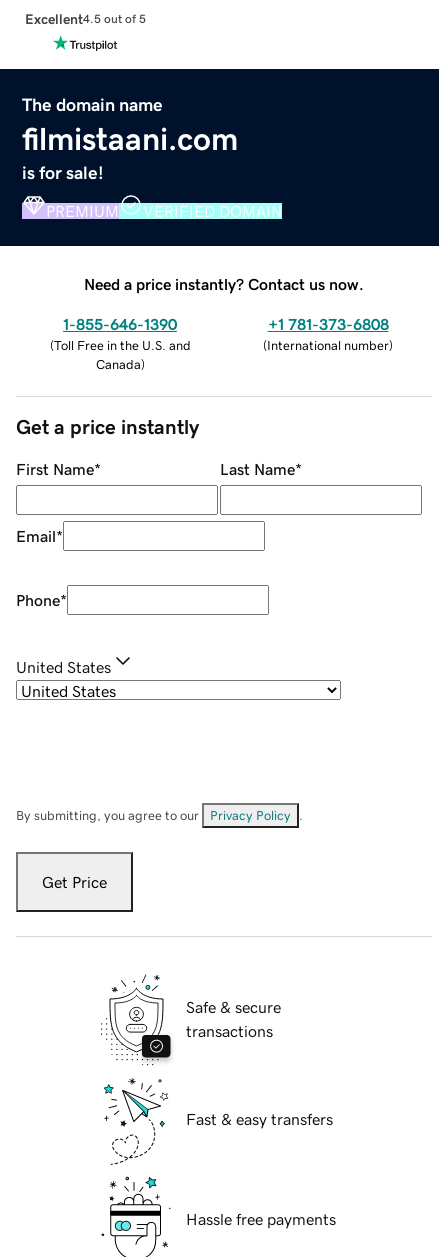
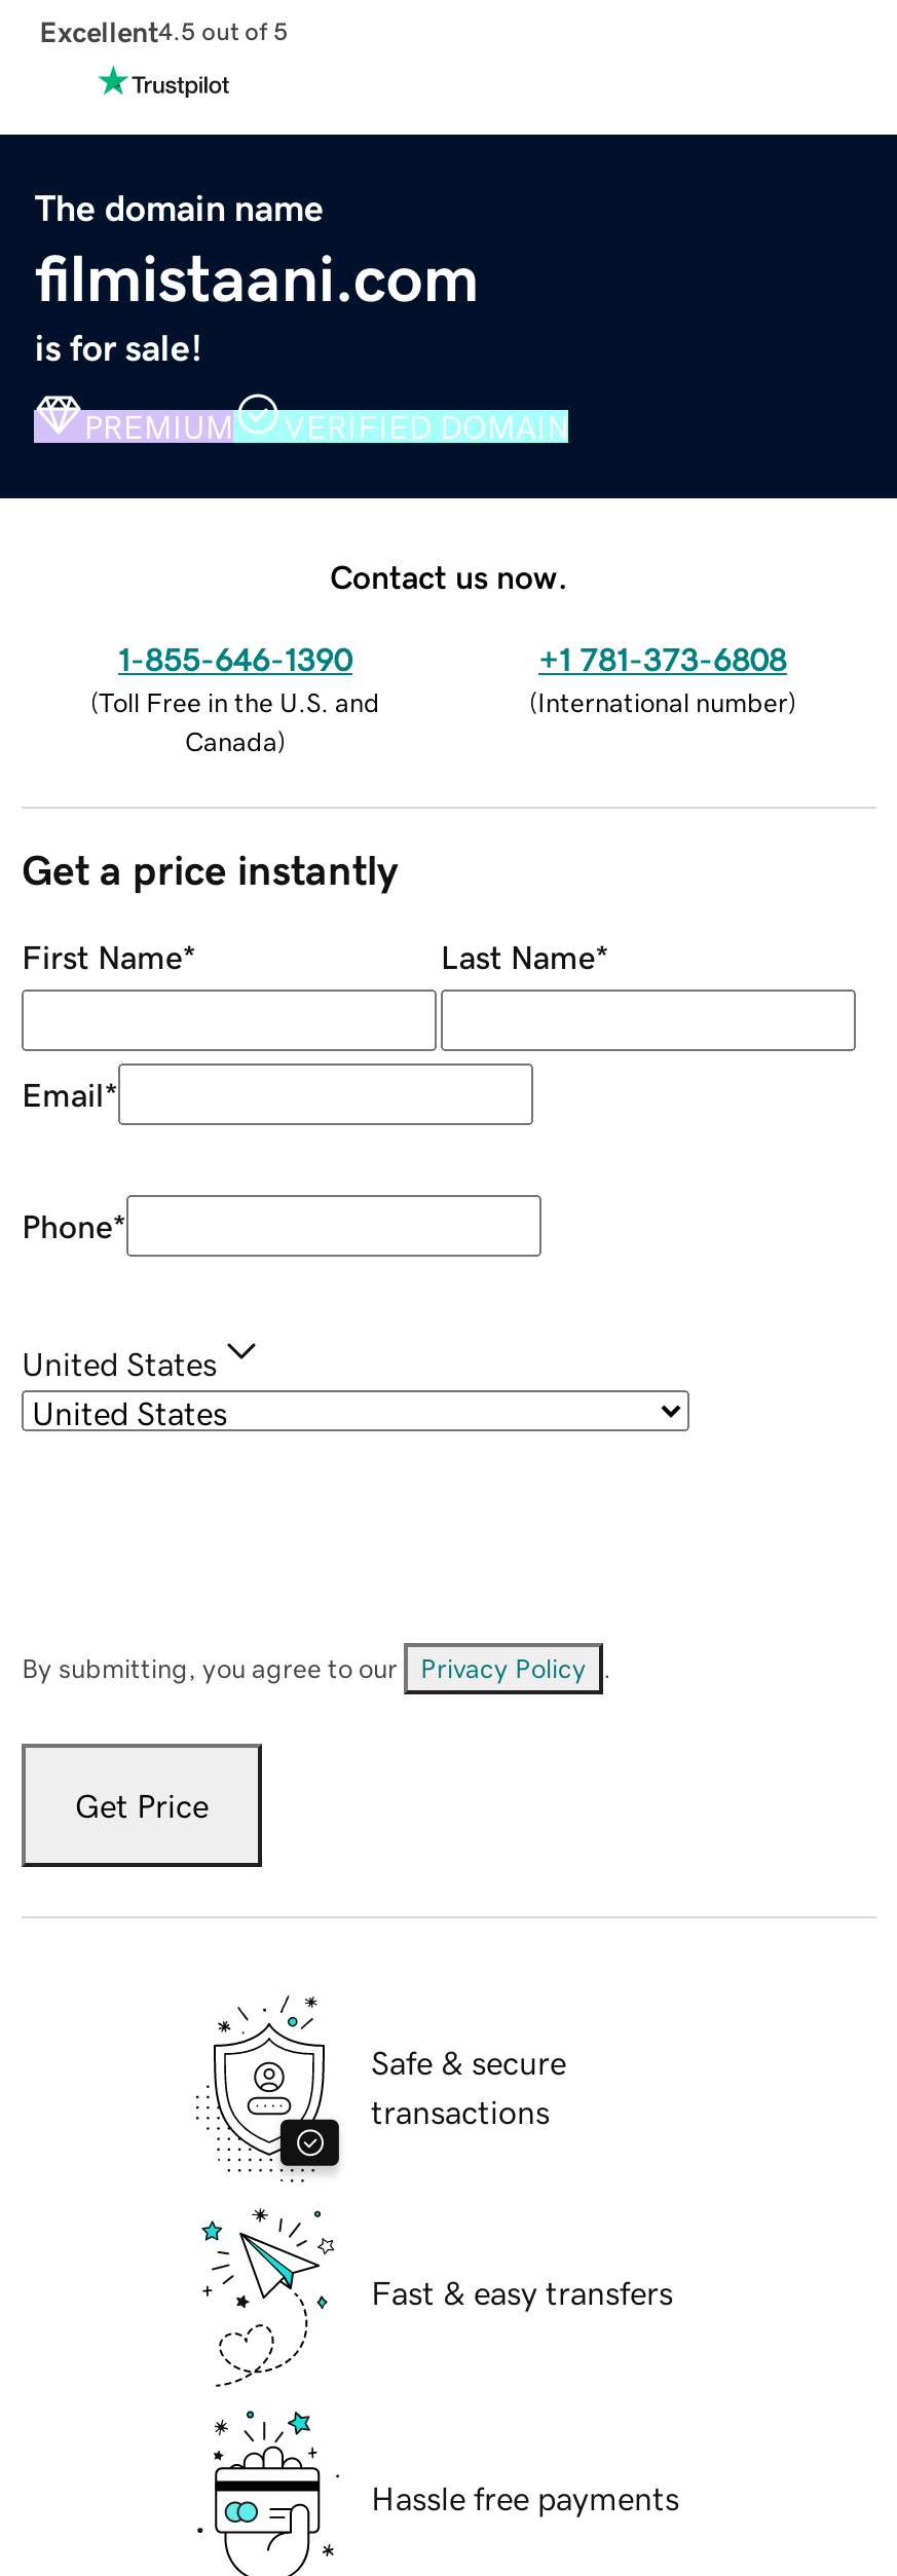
- Need a price instantly? Contact us now.
+ Contact us now.
